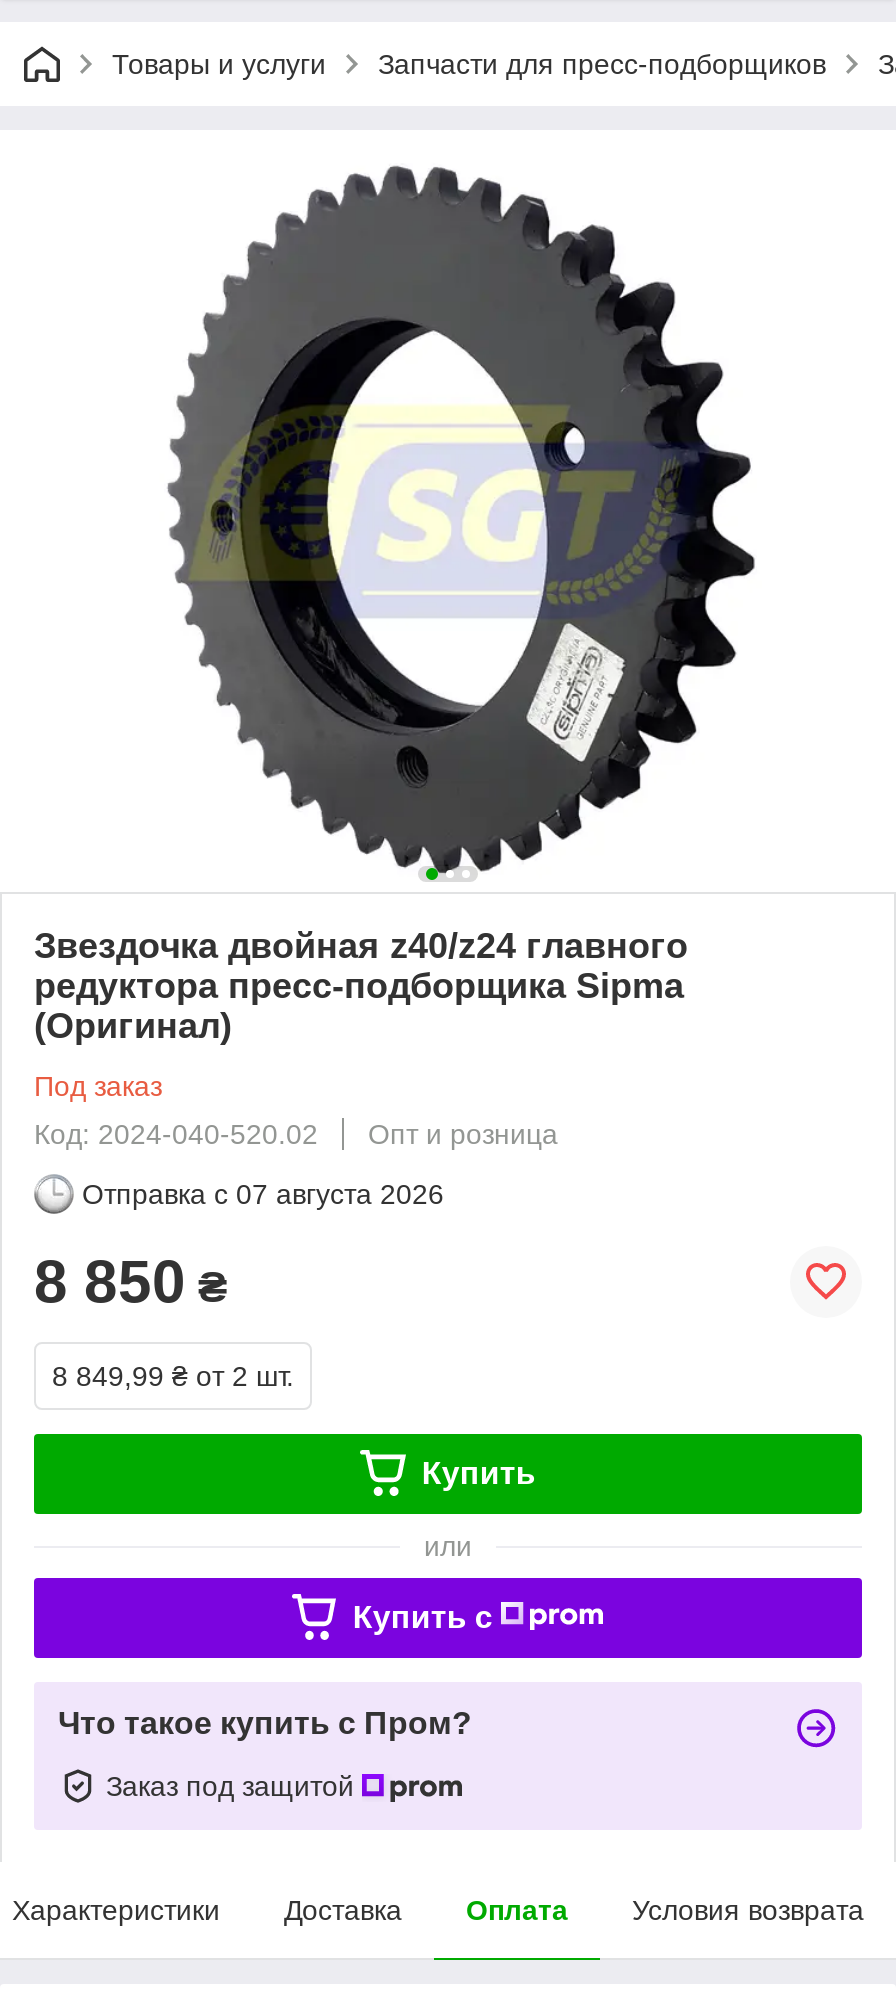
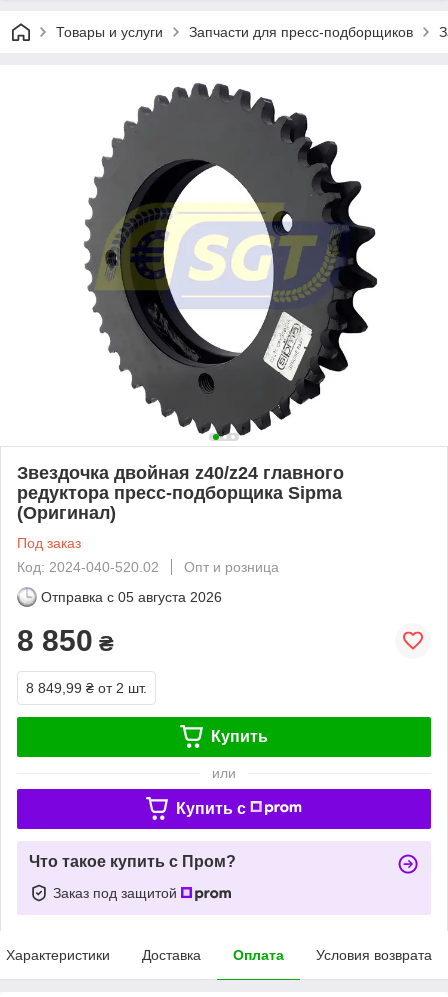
- Отправка с 07 августа 2026
+ Отправка с 05 августа 2026
